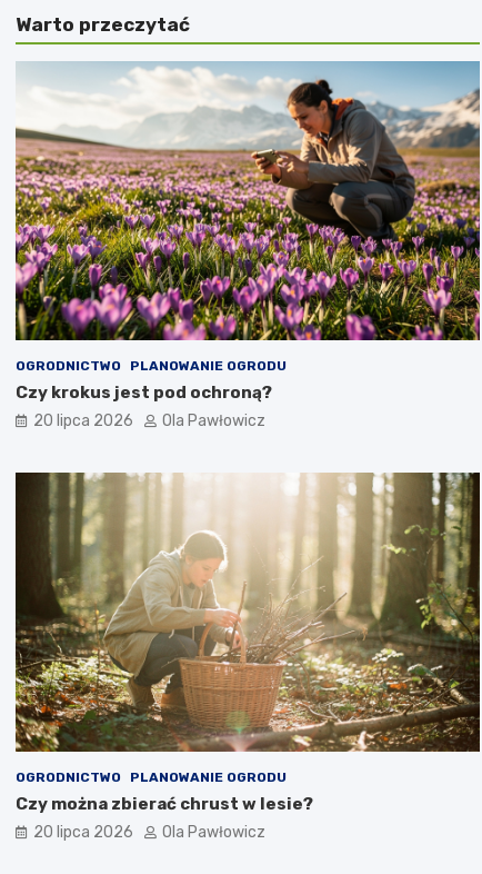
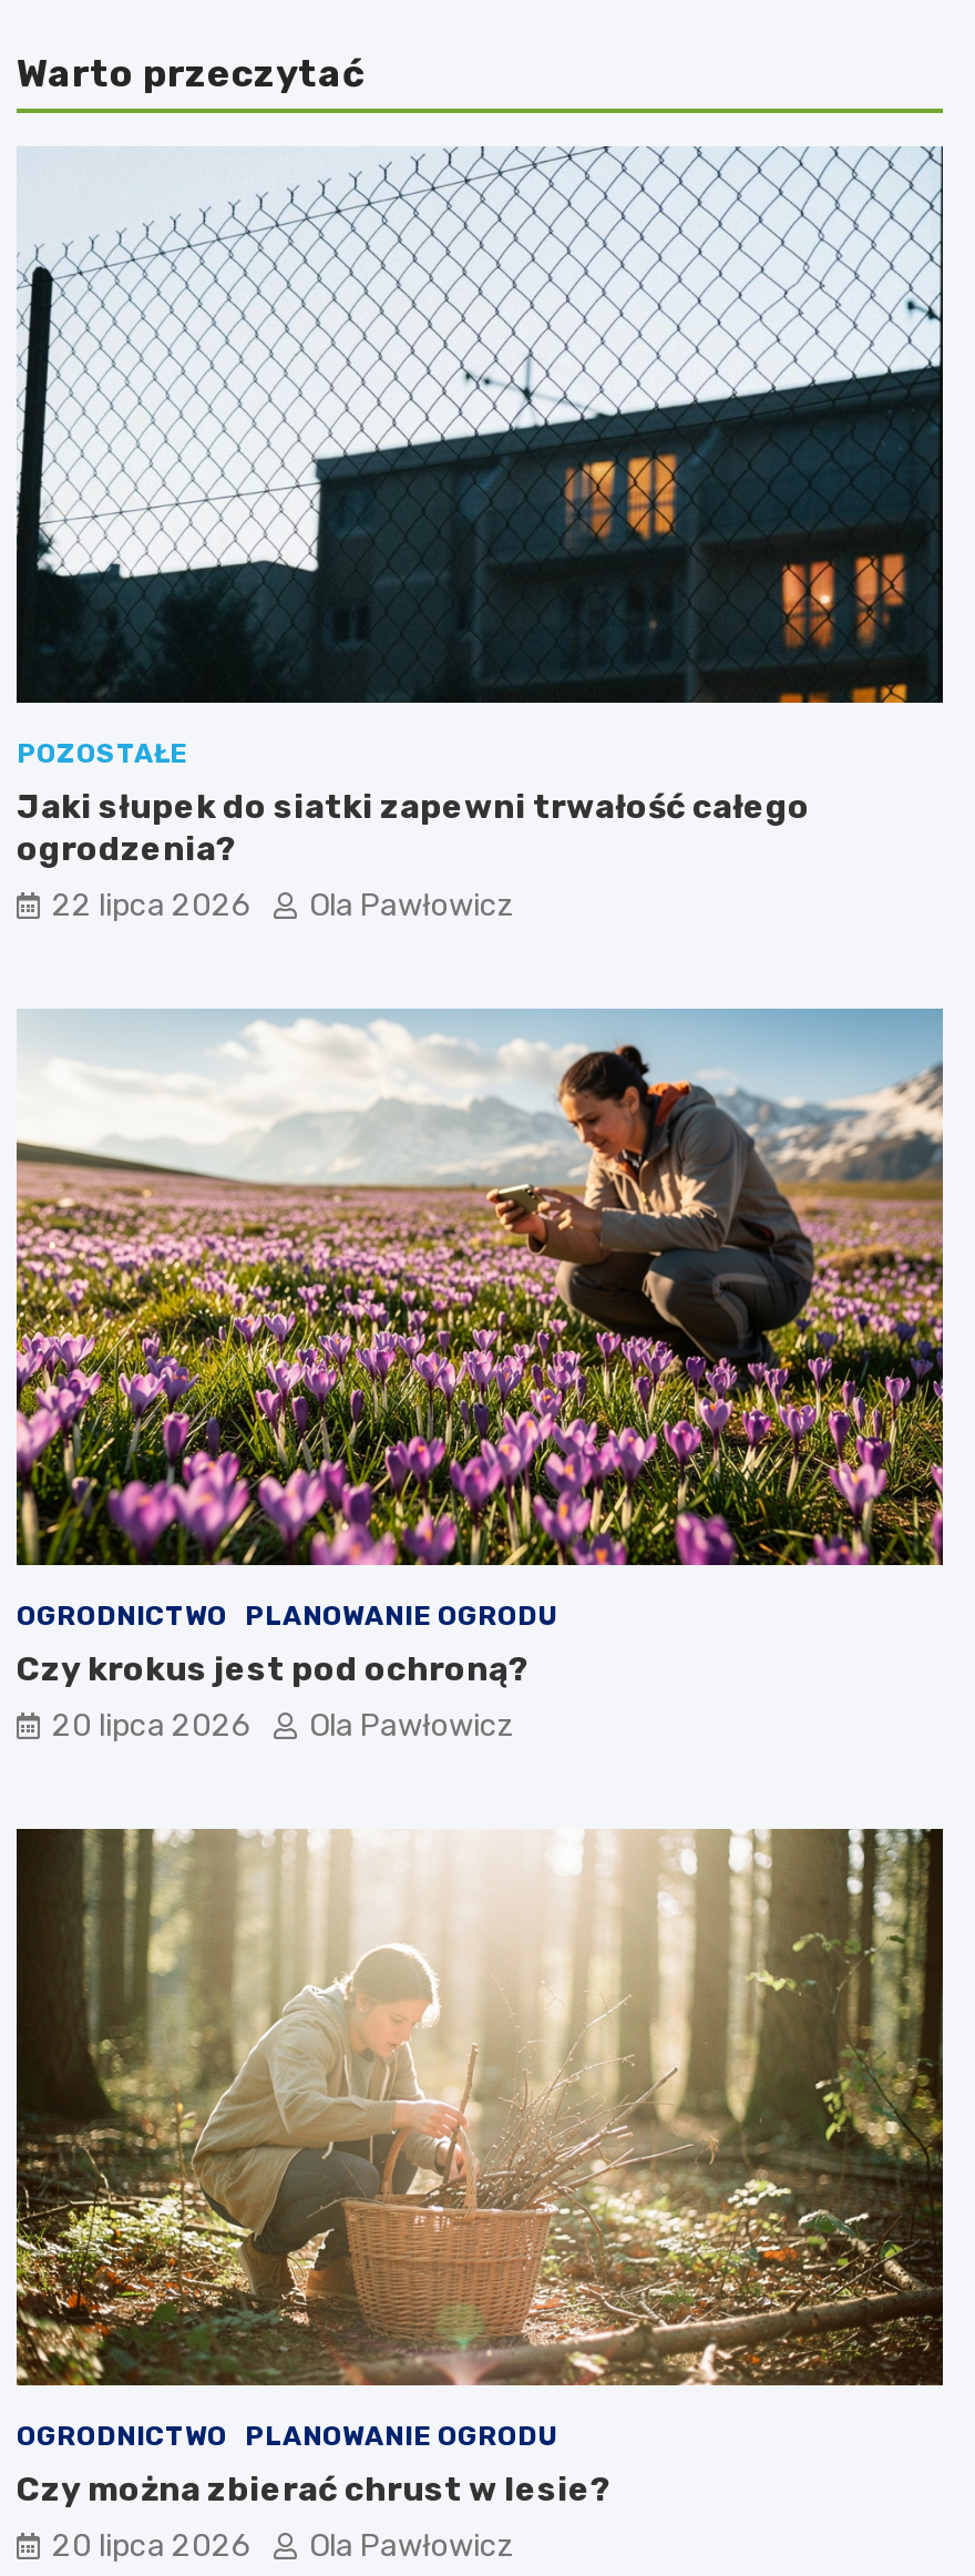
+ [image]
+ POZOSTAŁE
+ Jaki słupek do siatki zapewni trwałość całego
+ ogrodzenia?
+ 22 lipca 2026
+ Ola Pawłowicz
